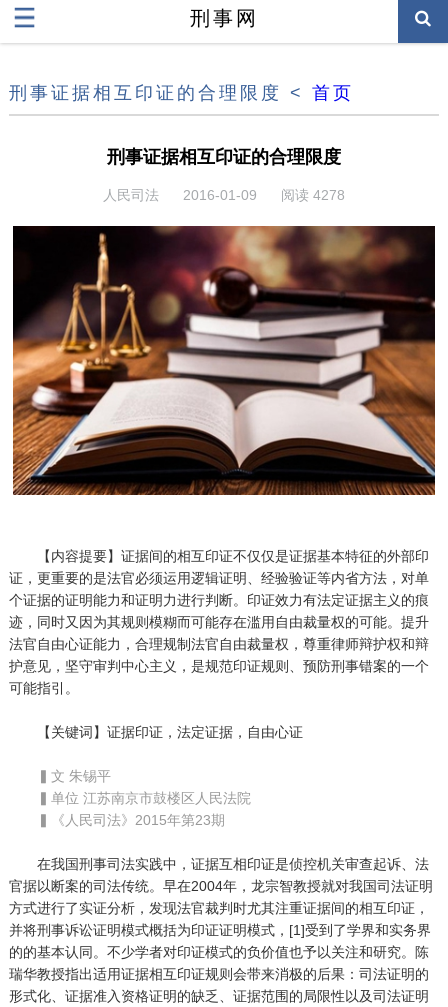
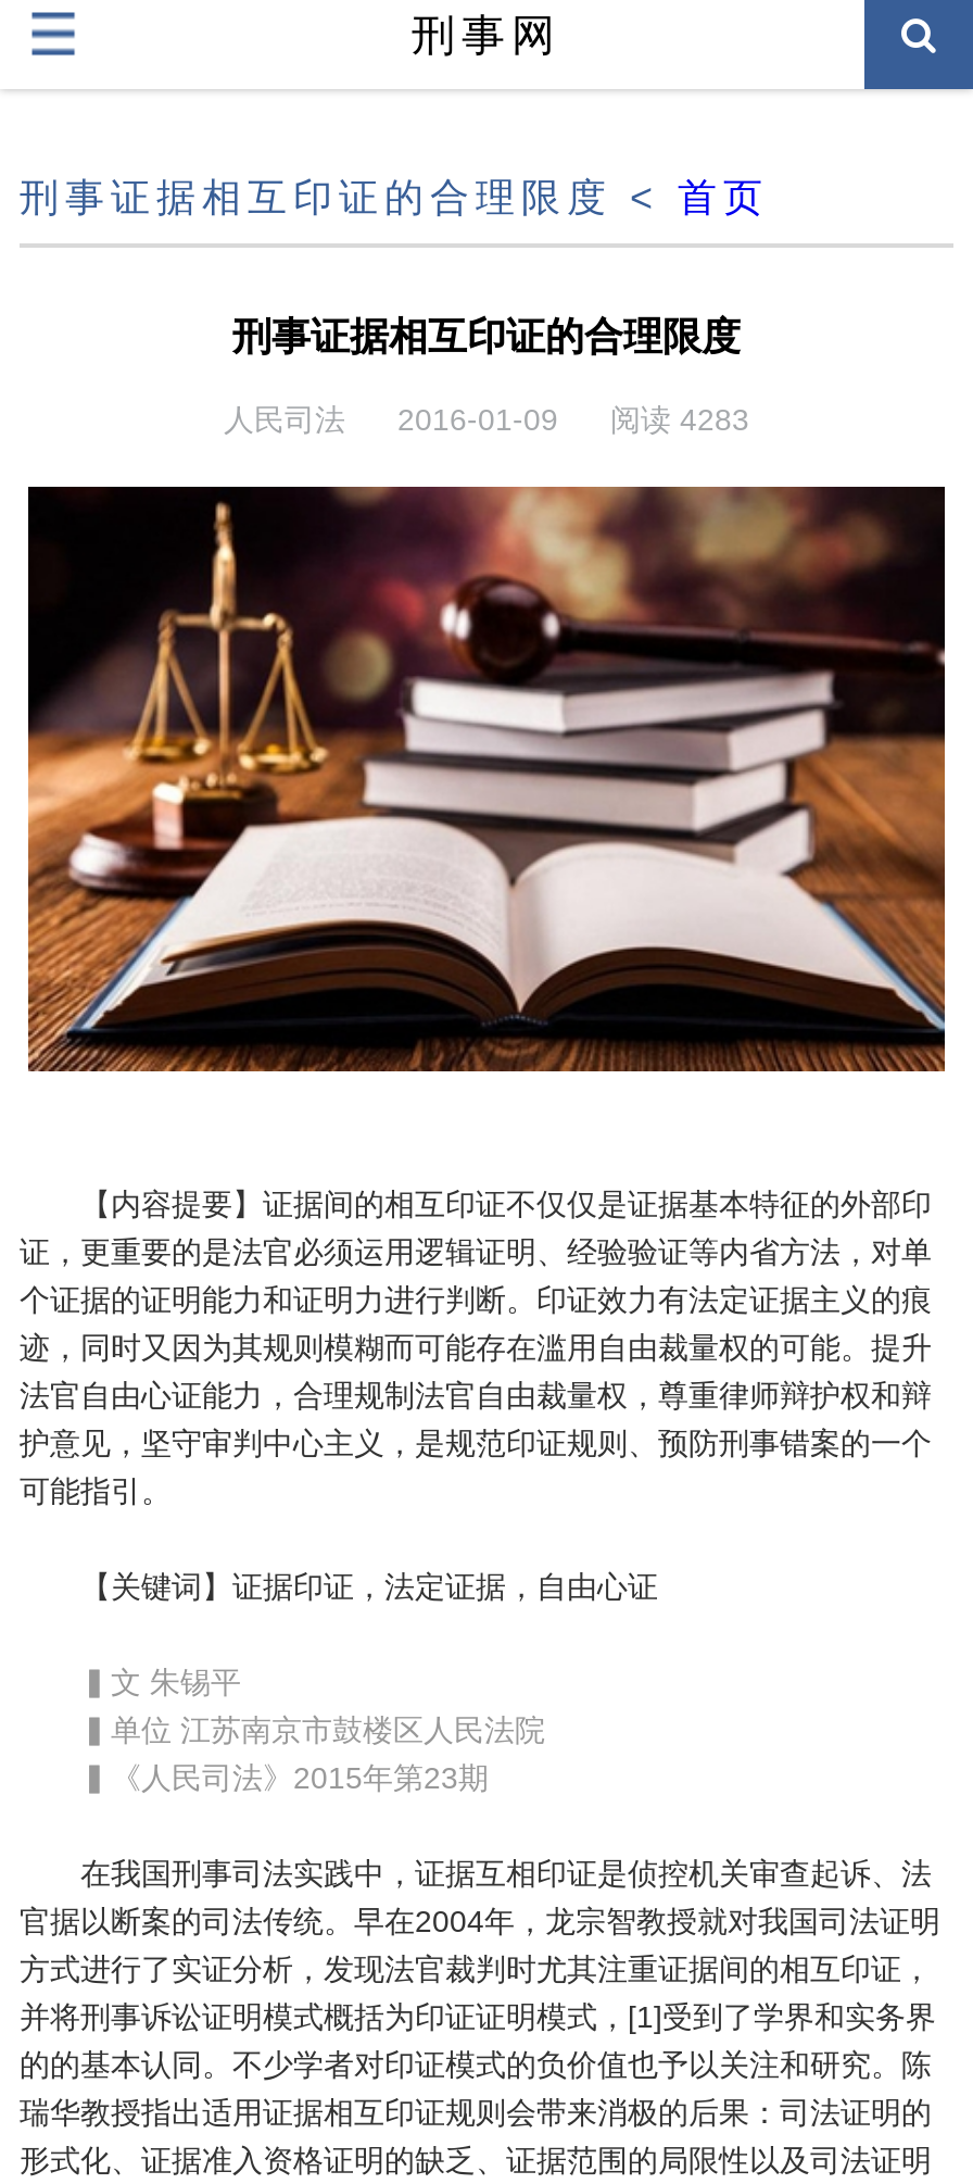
- 人民司法 2016-01-09 阅读 4278
+ 人民司法 2016-01-09 阅读 4283
